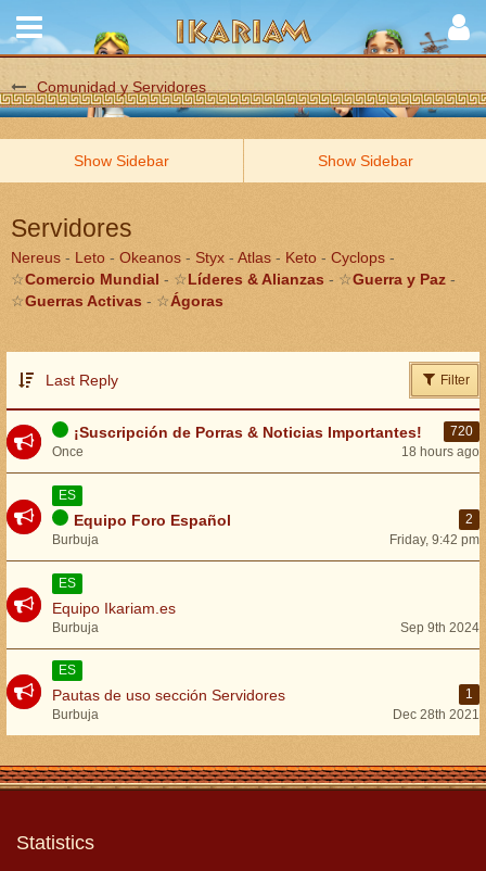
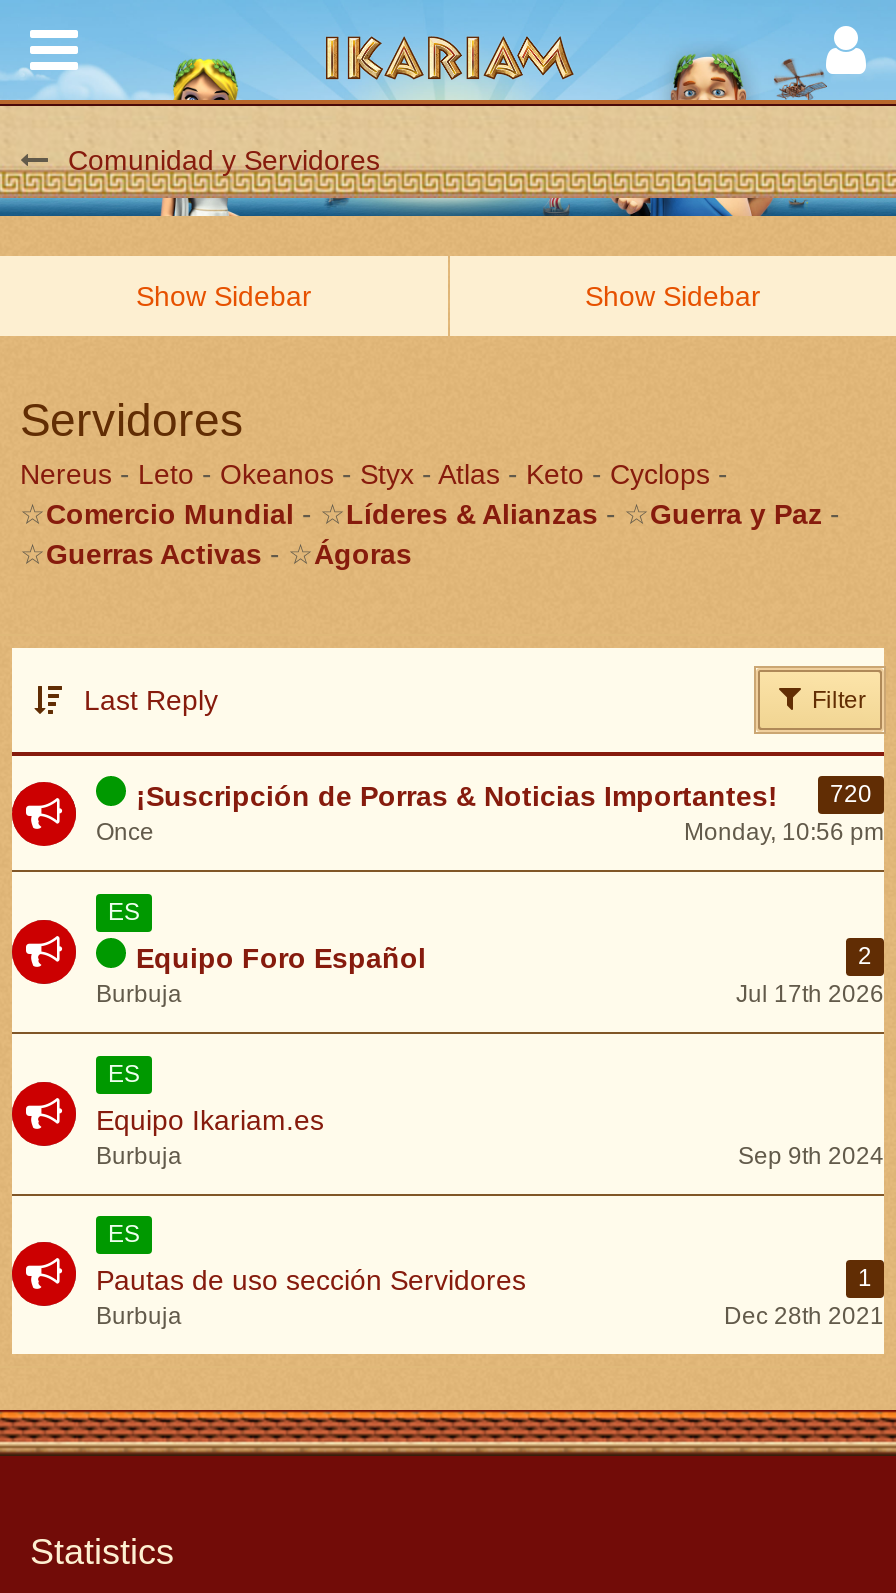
- 18 hours ago
+ Monday, 10:56 pm

- Friday, 9:42 pm
+ Jul 17th 2026
